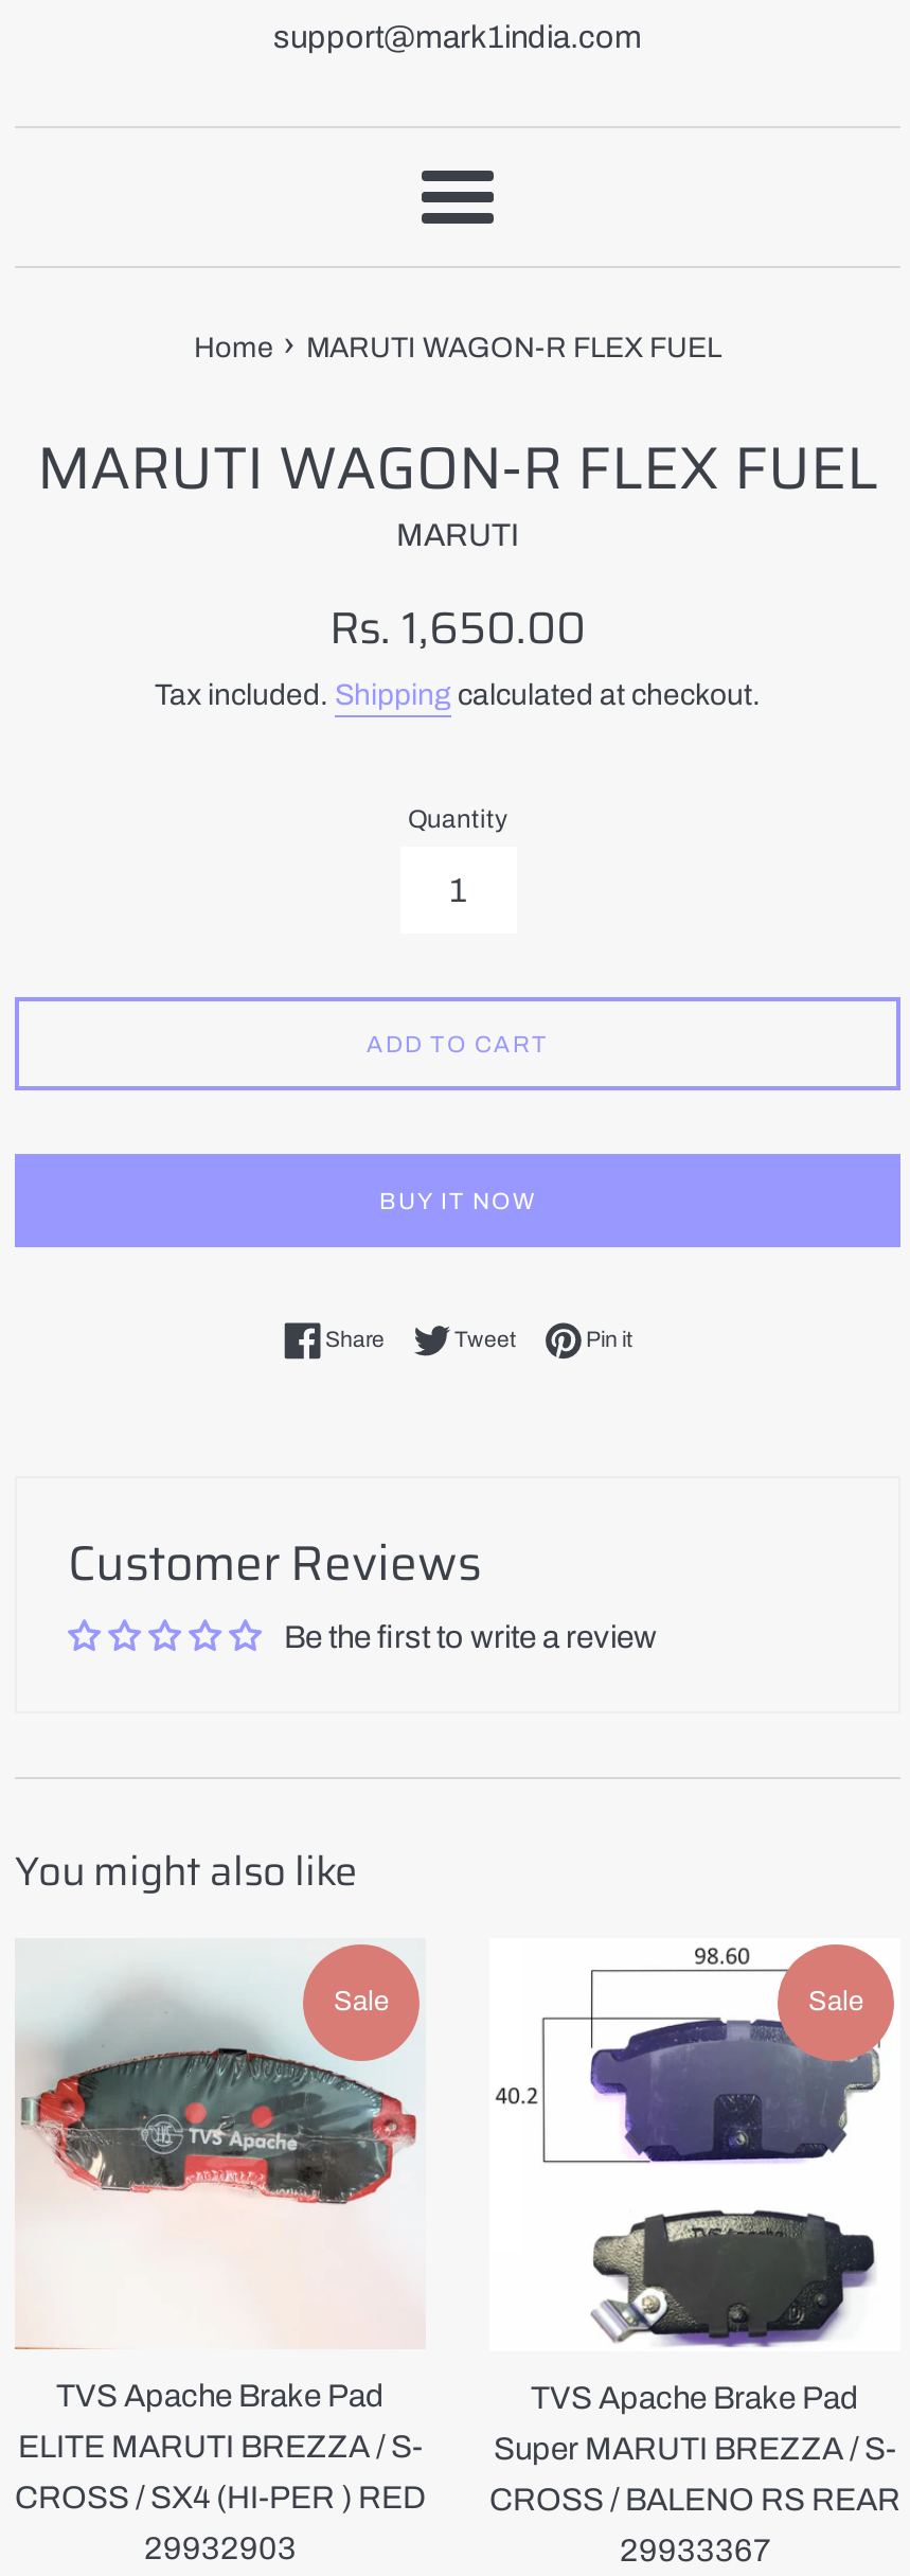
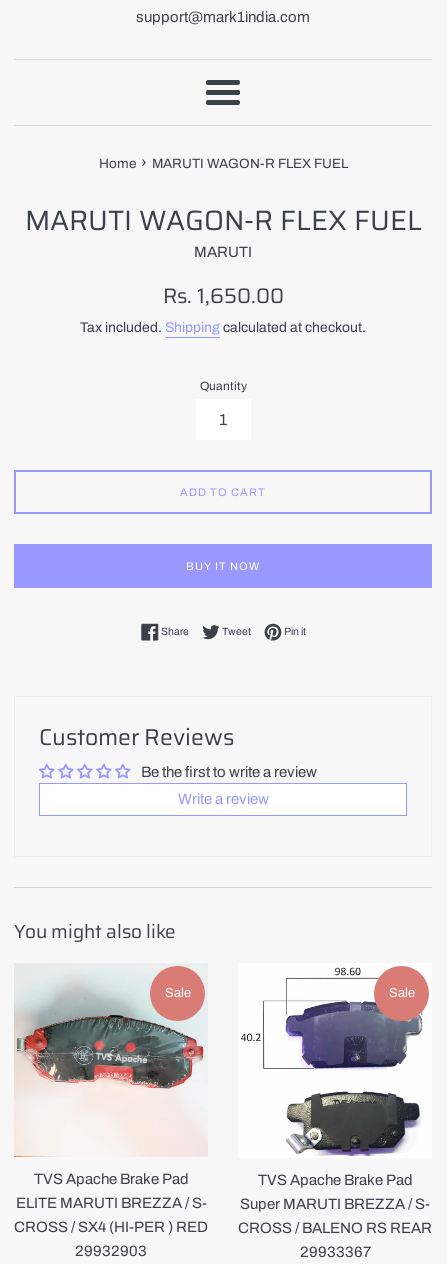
+ Write a review
